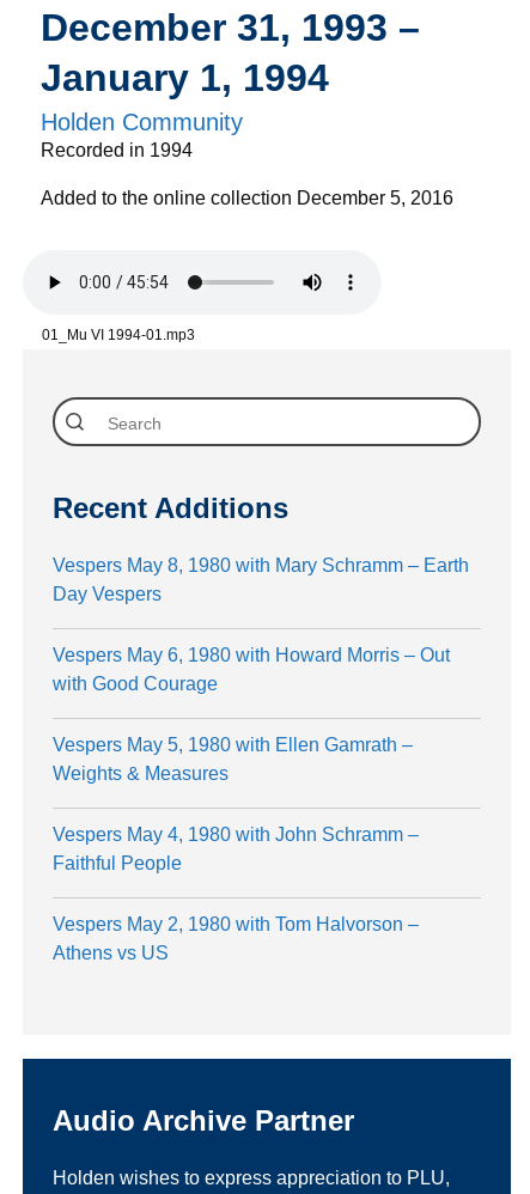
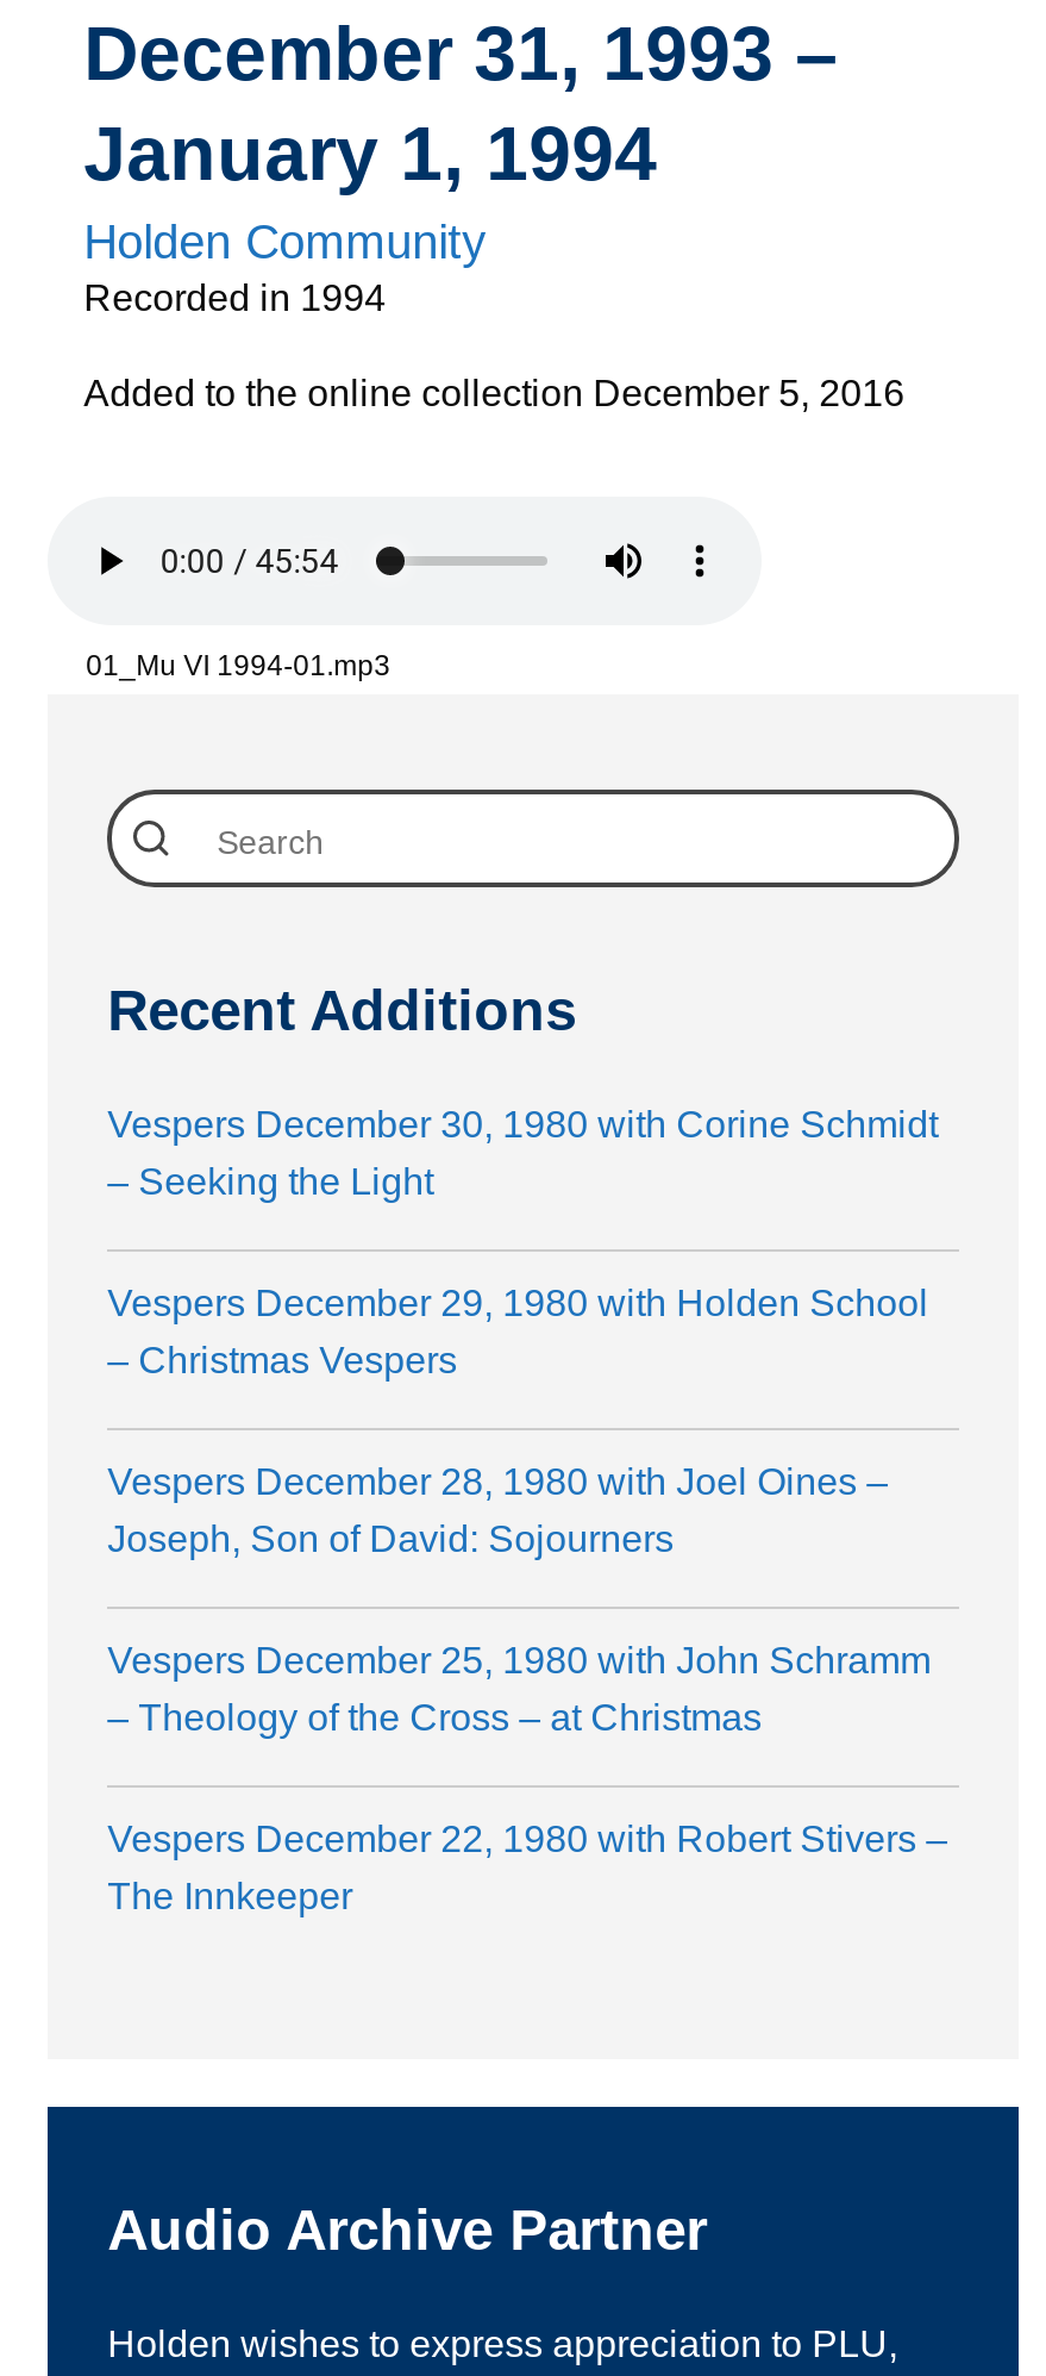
- Vespers May 8, 1980 with Mary Schramm – Earth
- Day Vespers
+ Vespers December 30, 1980 with Corine Schmidt
+ – Seeking the Light

- Vespers May 6, 1980 with Howard Morris – Out
- with Good Courage
+ Vespers December 29, 1980 with Holden School
+ – Christmas Vespers

- Vespers May 5, 1980 with Ellen Gamrath –
- Weights & Measures
+ Vespers December 28, 1980 with Joel Oines –
+ Joseph, Son of David: Sojourners

- Vespers May 4, 1980 with John Schramm –
- Faithful People
+ Vespers December 25, 1980 with John Schramm
+ – Theology of the Cross – at Christmas

- Vespers May 2, 1980 with Tom Halvorson –
- Athens vs US
+ Vespers December 22, 1980 with Robert Stivers –
+ The Innkeeper
